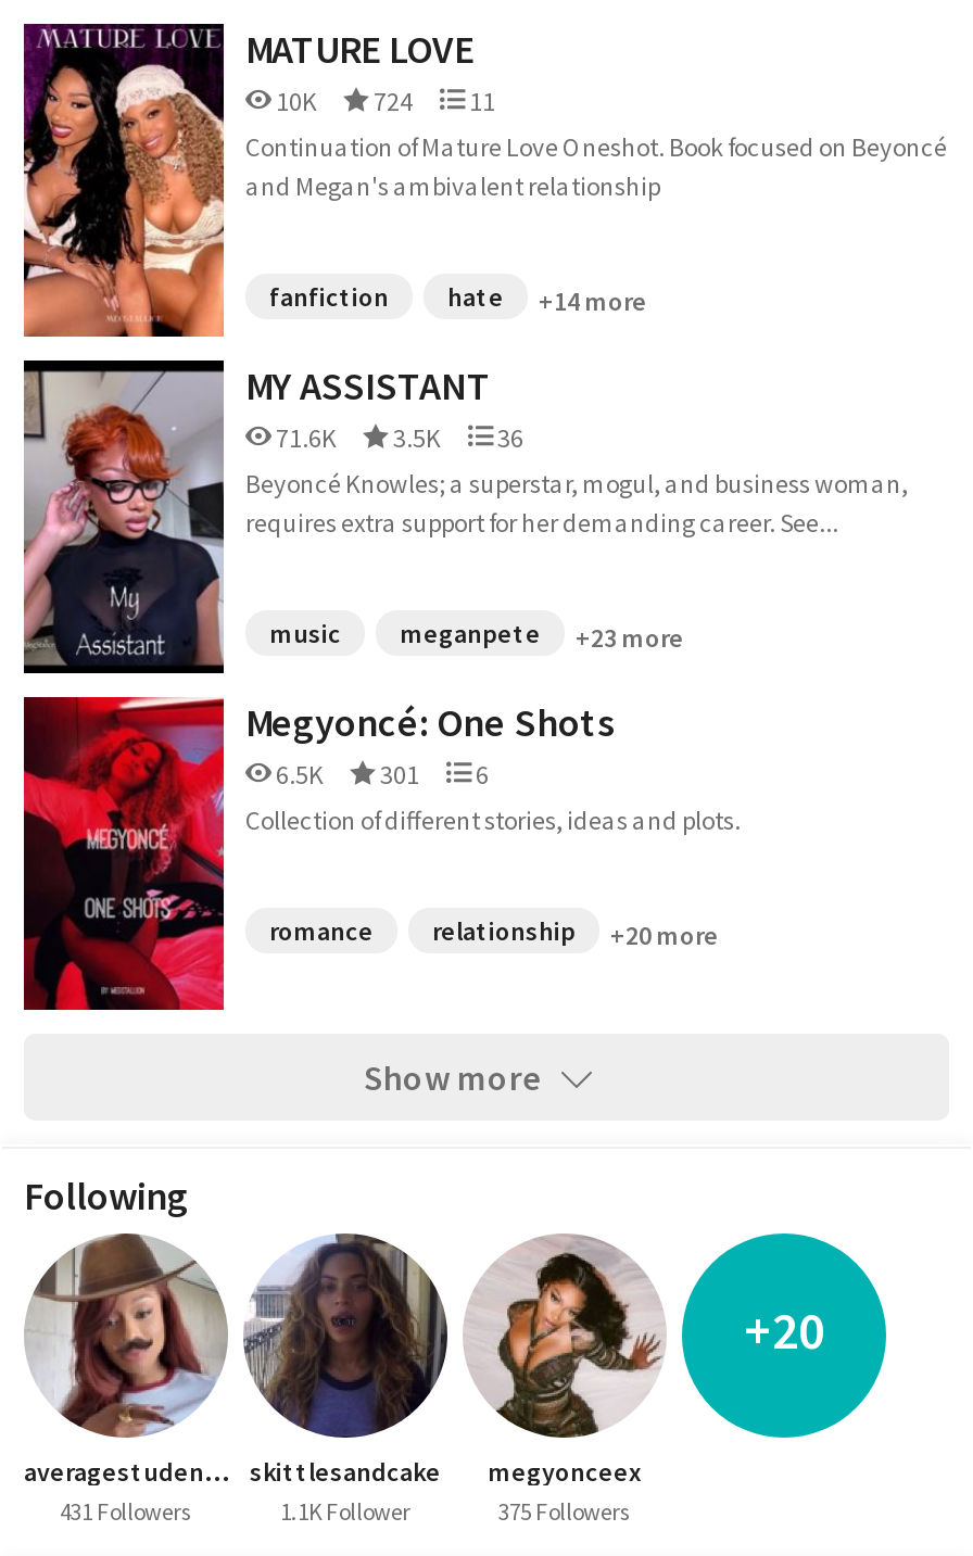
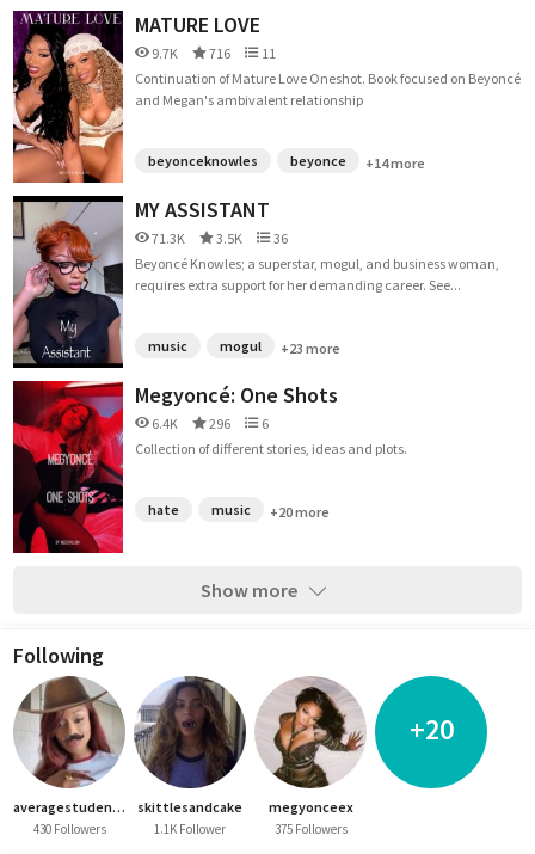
- 10K
- 724
+ 9.7K
+ 716

- fanfiction
- hate
+ beyonceknowles
+ beyonce

- 71.6K 3.5K 36
+ 71.3K 3.5K 36

- meganpete
+ mogul

- 6.5K
- 301
+ 6.4K
+ 296

- romance
- relationship
+ hate
+ music

- 431 Followers
+ 430 Followers
